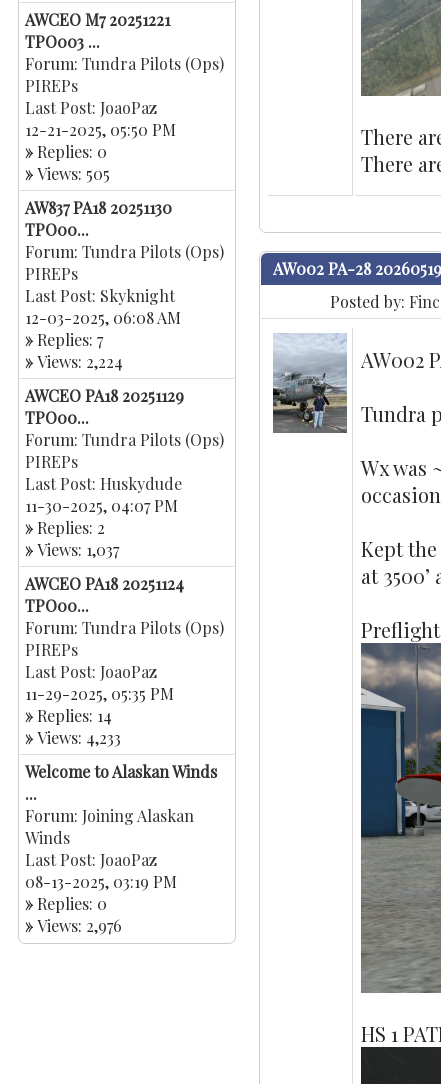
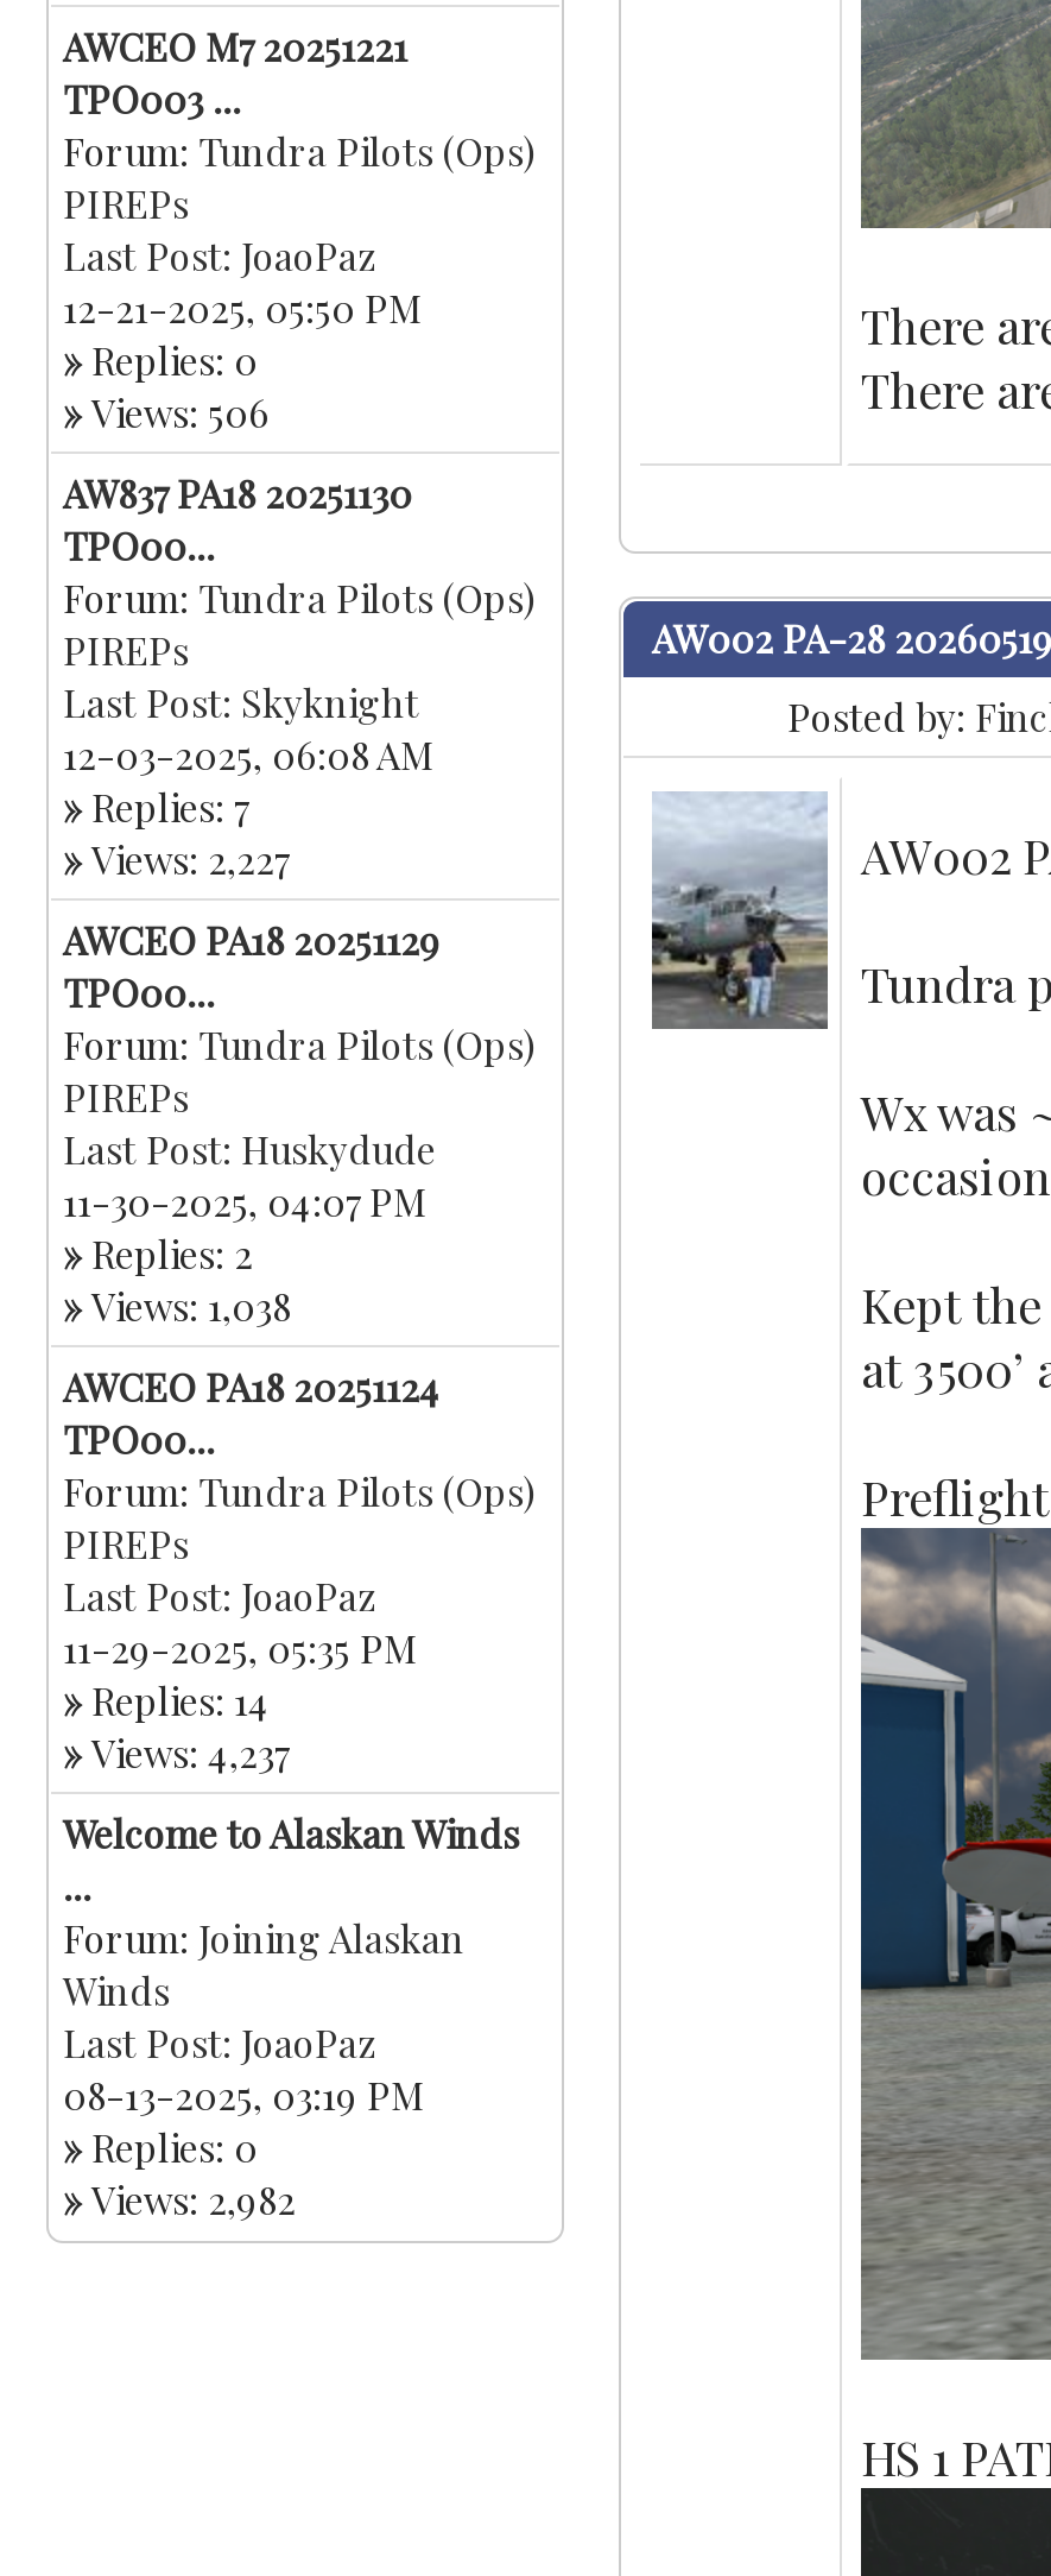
- » Views: 505
+ » Views: 506

- » Views: 2,224
+ » Views: 2,227

- » Views: 1,037
+ » Views: 1,038

- » Views: 4,233
+ » Views: 4,237

- » Views: 2,976
+ » Views: 2,982
